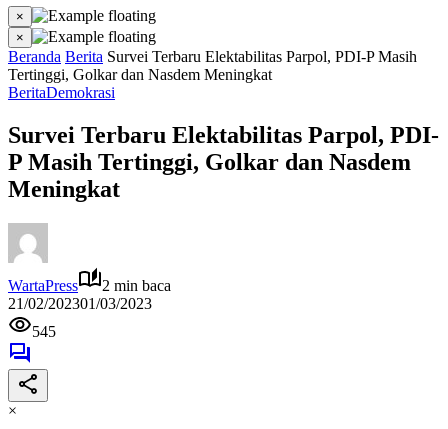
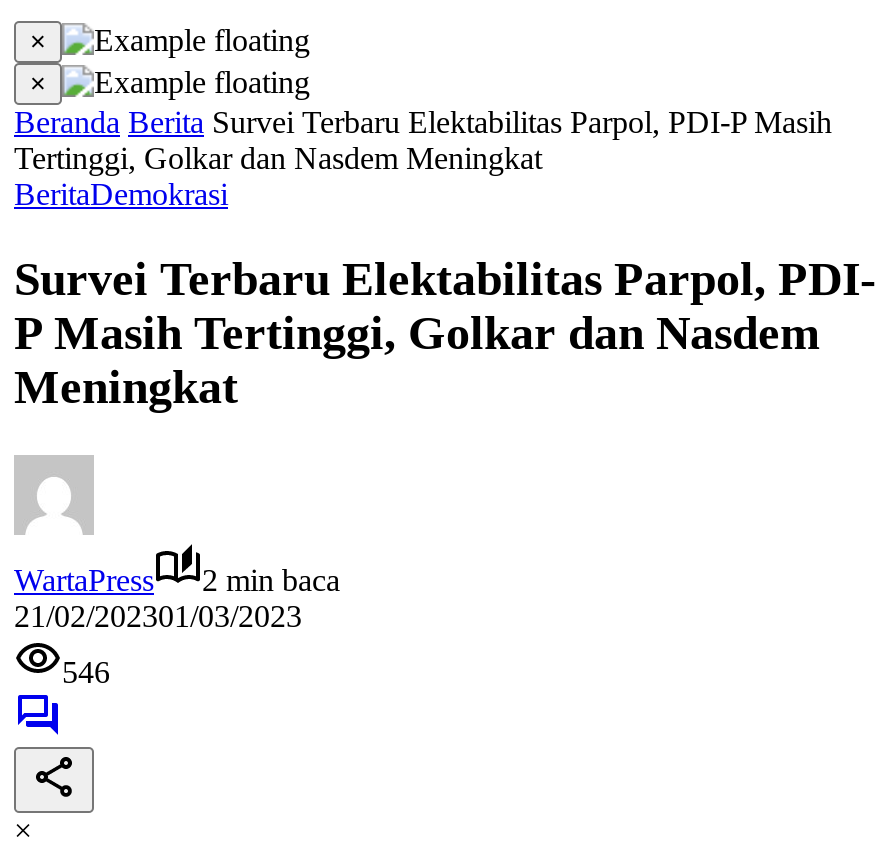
- 545
+ 546
